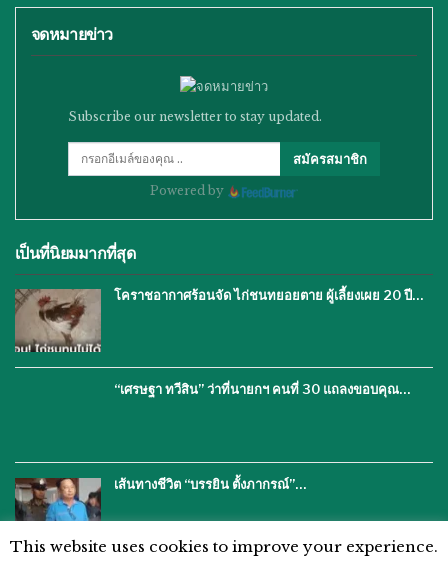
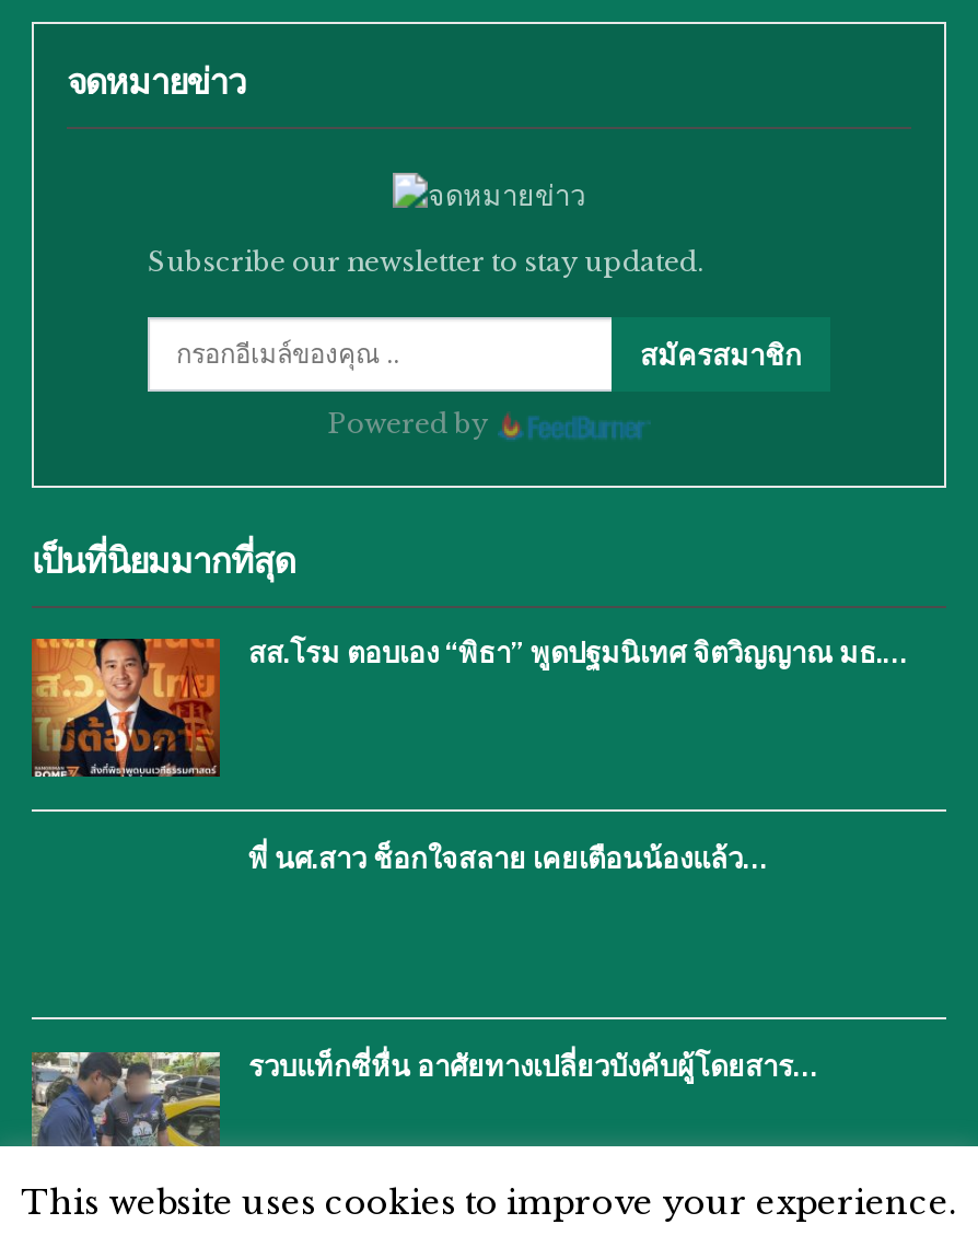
- [image]
- โคราชอากาศร้อนจัด ไก่ชนทยอยตาย ผู้เลี้ยงเผย 20 ปี…
+ [image]
+ สส.โรม ตอบเอง “พิธา” พูดปฐมนิเทศ จิตวิญญาณ มธ.…

- “เศรษฐา ทวีสิน” ว่าที่นายกฯ คนที่ 30 แถลงขอบคุณ…
+ พี่ นศ.สาว ช็อกใจสลาย เคยเตือนน้องแล้ว…

- [image]
- เส้นทางชีวิต “บรรยิน ตั้งภากรณ์”…
+ [image]
+ รวบแท็กซี่หื่น อาศัยทางเปลี่ยวบังคับผู้โดยสาร…
